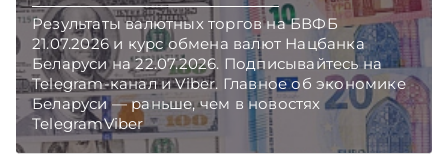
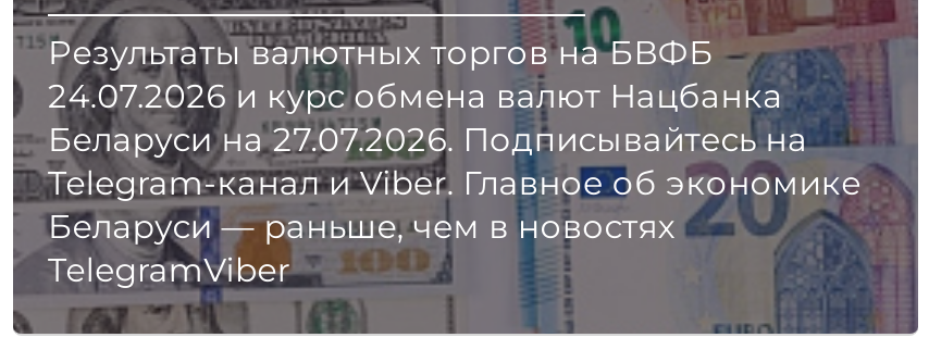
- 21.07.2026 и курс обмена валют Нацбанка
+ 24.07.2026 и курс обмена валют Нацбанка

- Беларуси на 22.07.2026. Подписывайтесь на
+ Беларуси на 27.07.2026. Подписывайтесь на
